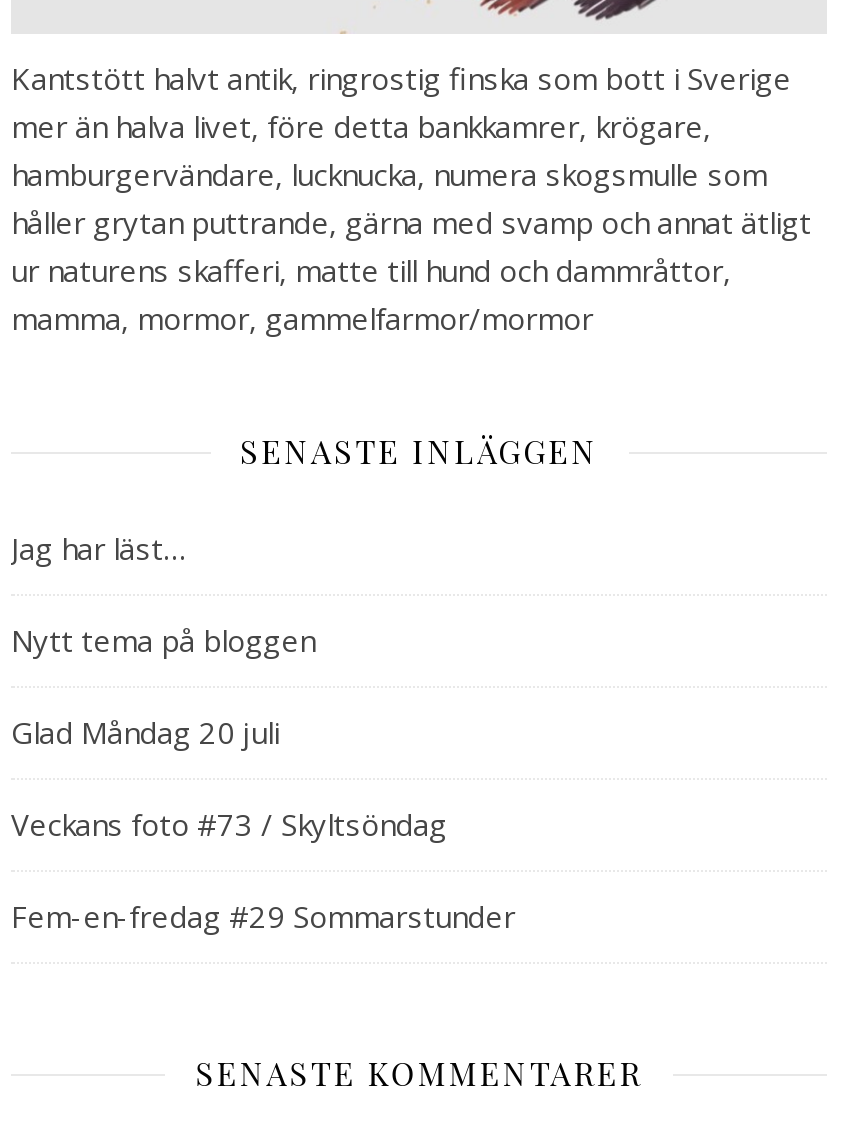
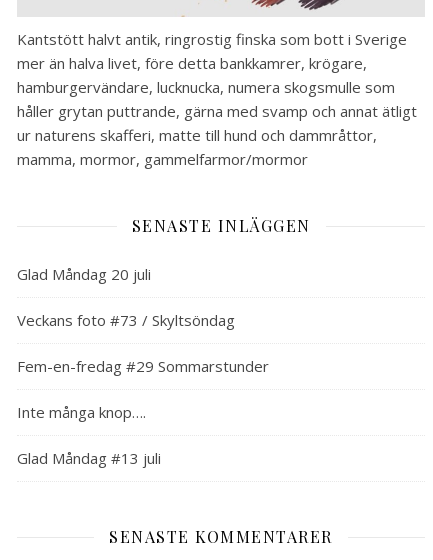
- Jag har läst…
- Nytt tema på bloggen

moved up: Glad Måndag 20 juli | Veckans foto #73 / Skyltsöndag | Fem-en-fredag #29 Sommarstunder

+ Inte många knop….
+ Glad Måndag #13 juli
